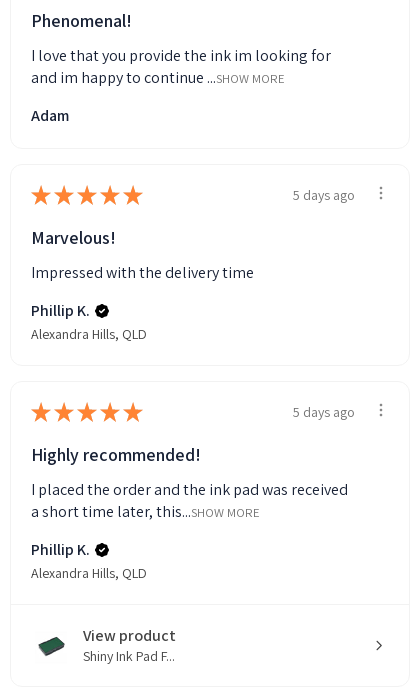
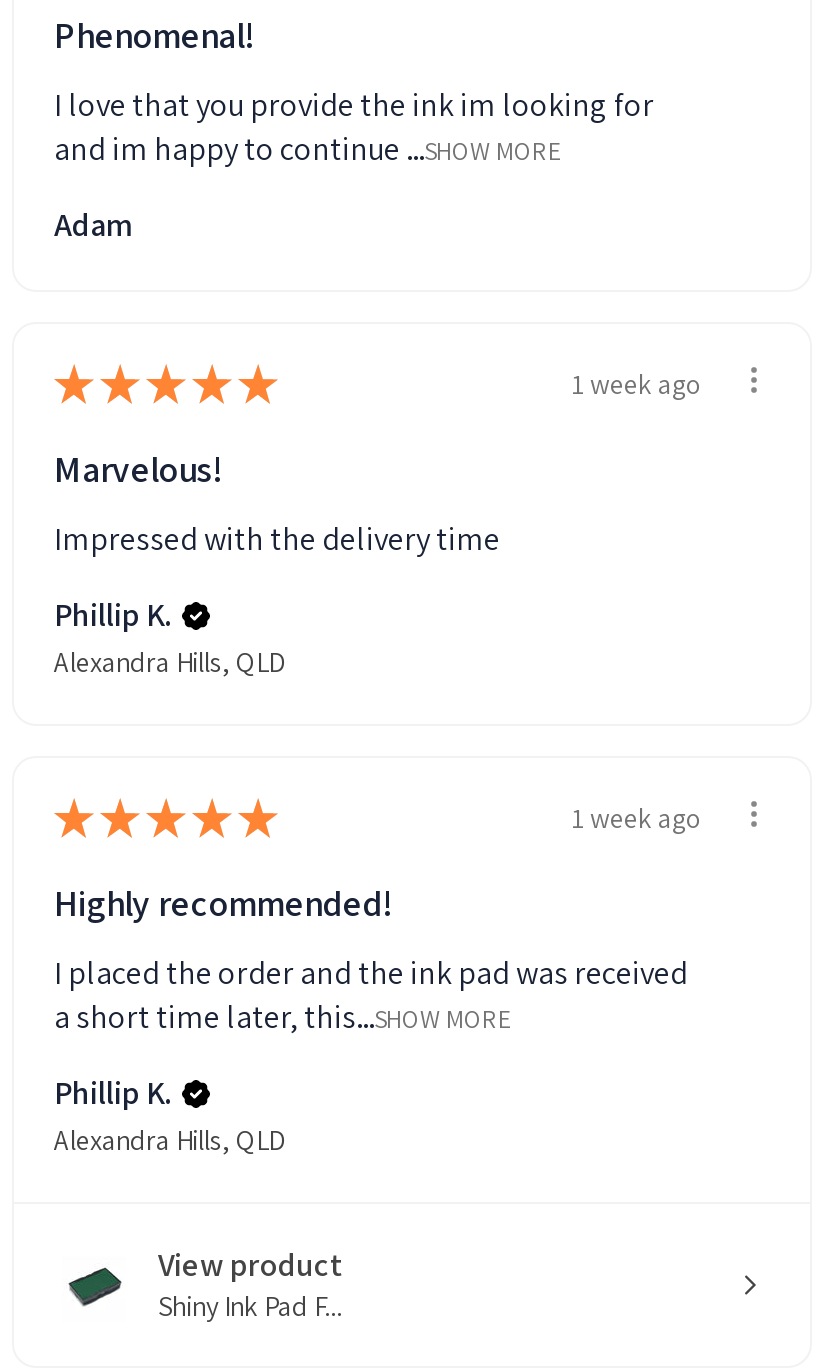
- 5 days ago
+ 1 week ago

- 5 days ago
+ 1 week ago
